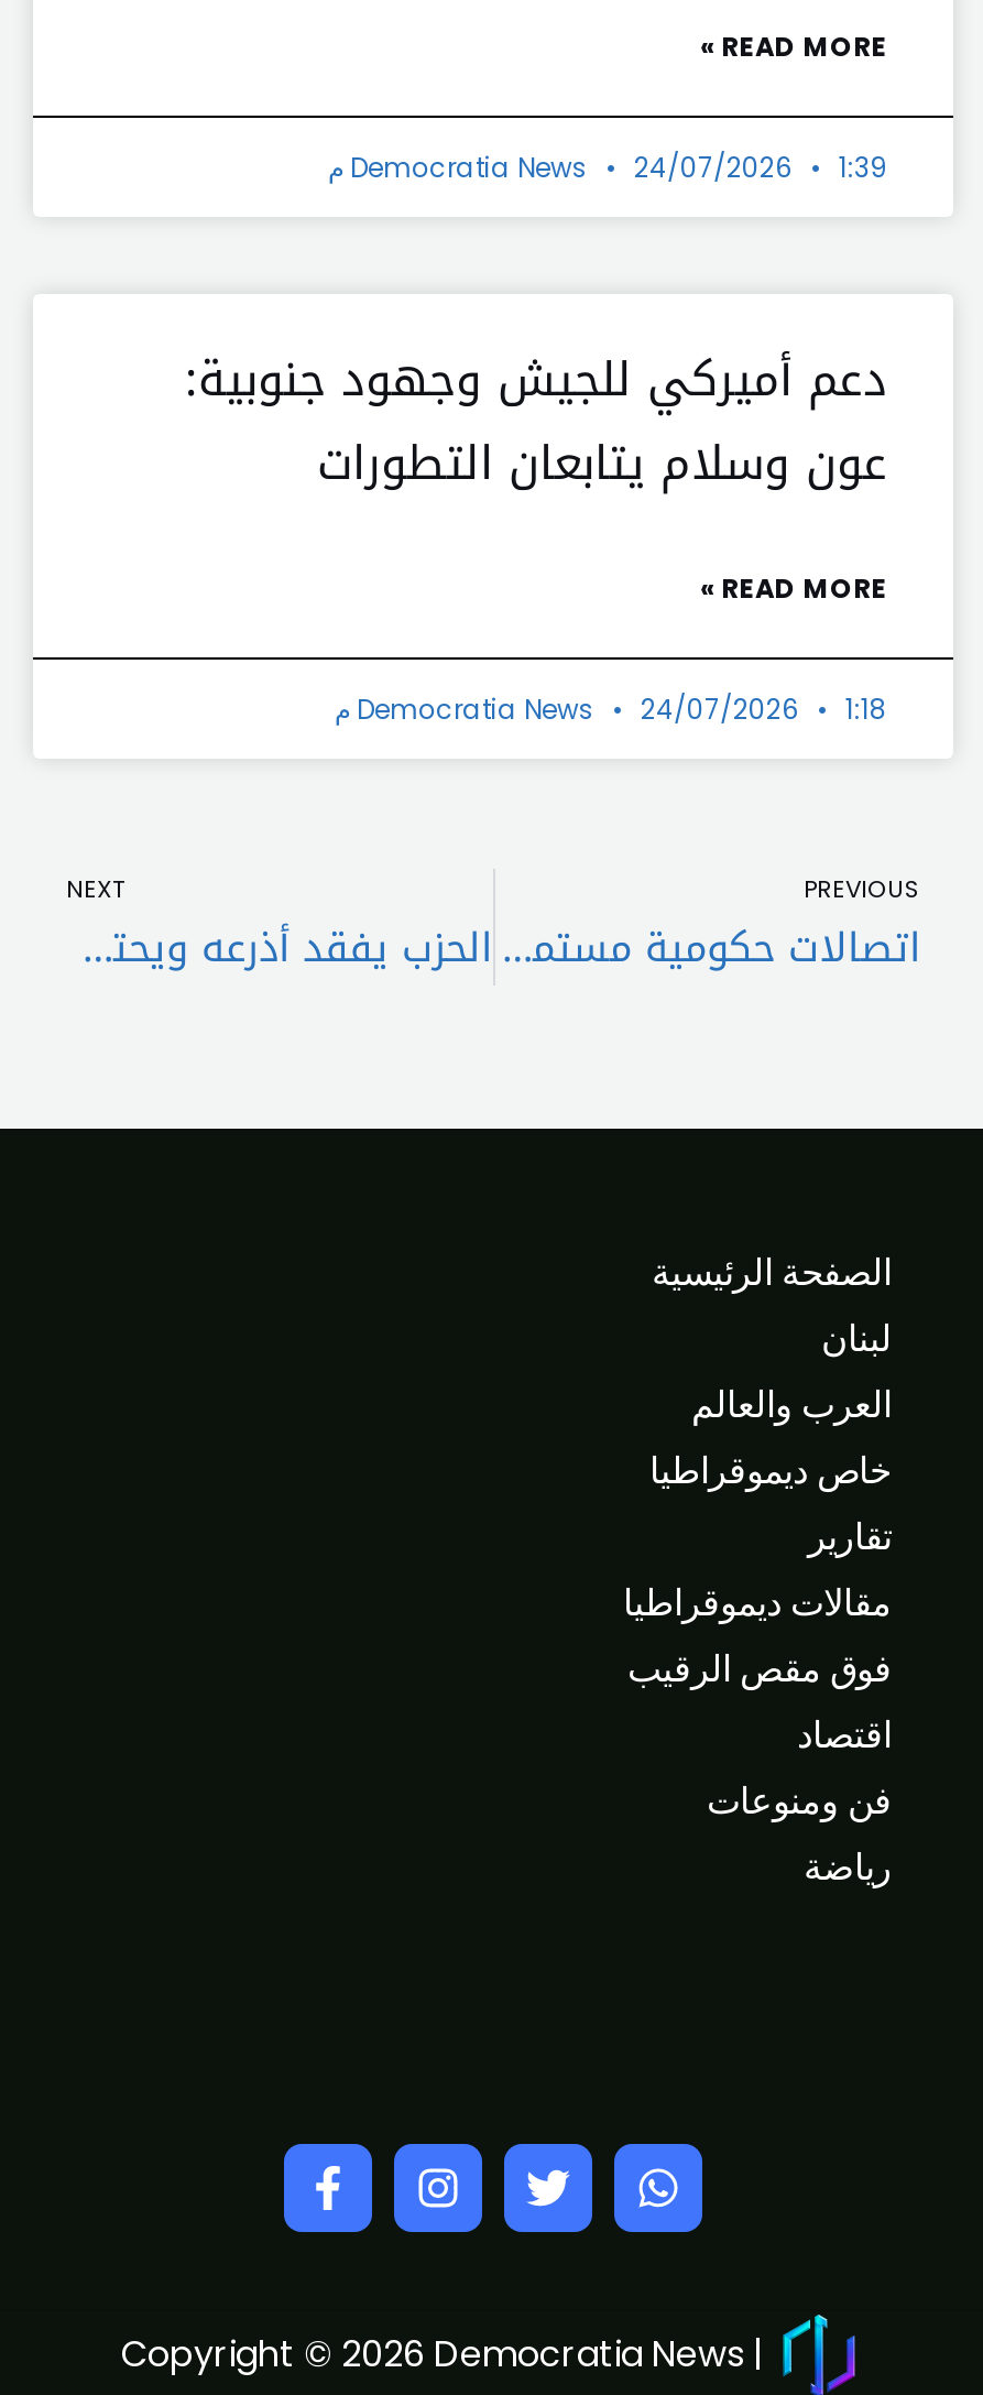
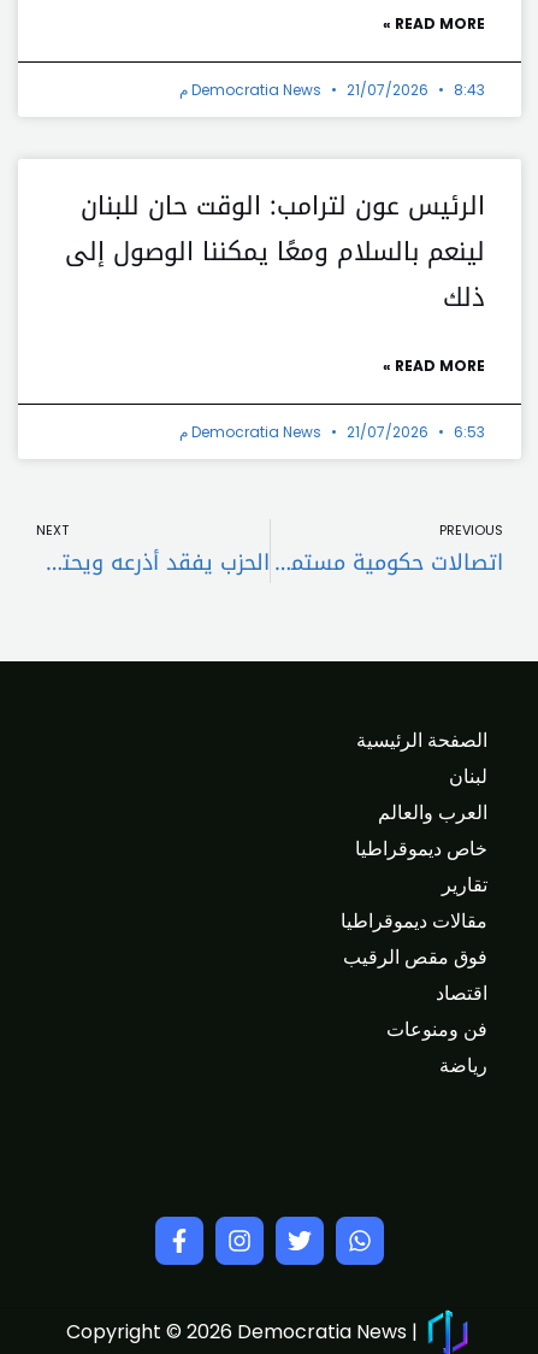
- 24/07/2026
- 1:39 م
+ 21/07/2026
+ 8:43 م

- دعم أميركي للجيش وجهود جنوبية:
- عون وسلام يتابعان التطورات
+ الرئيس عون لترامب: الوقت حان للبنان
+ لينعم بالسلام ومعًا يمكننا الوصول إلى
+ ذلك

- 24/07/2026
+ 21/07/2026

- 1:18 م
+ 6:53 م
